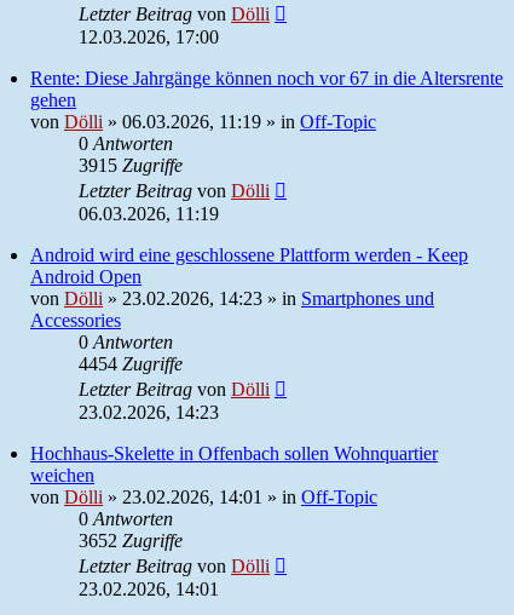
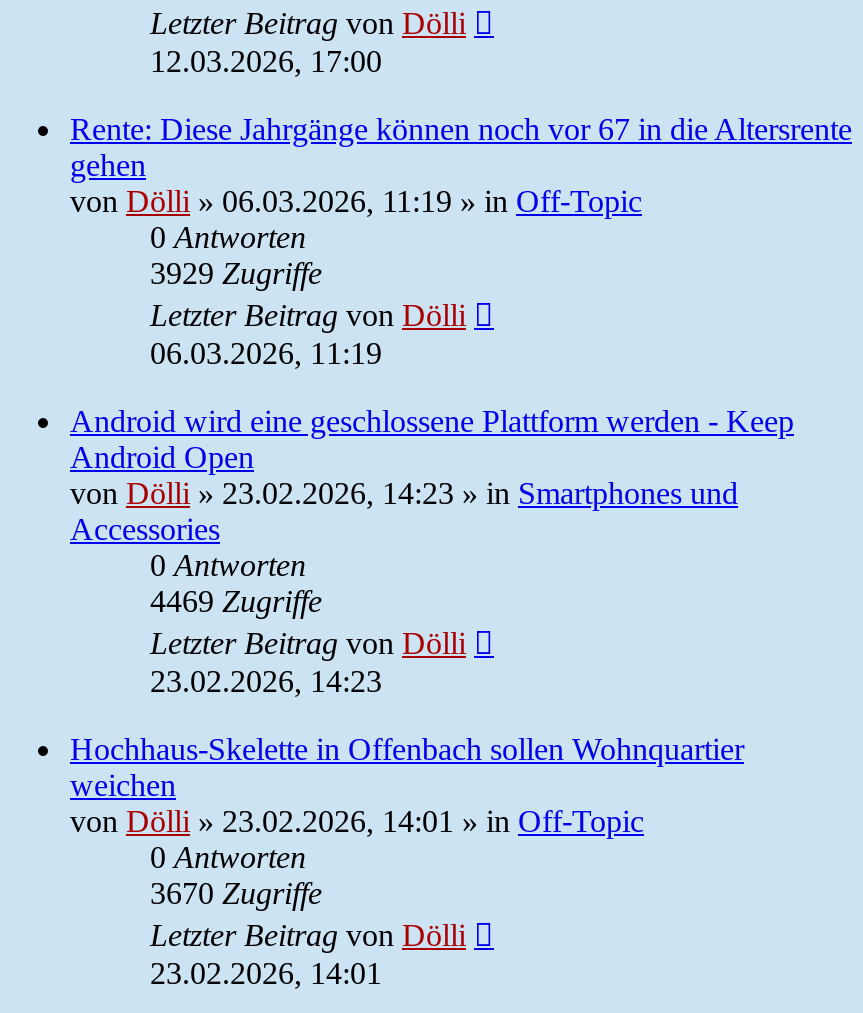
- 3915 Zugriffe
+ 3929 Zugriffe

- 4454 Zugriffe
+ 4469 Zugriffe

- 3652 Zugriffe
+ 3670 Zugriffe
